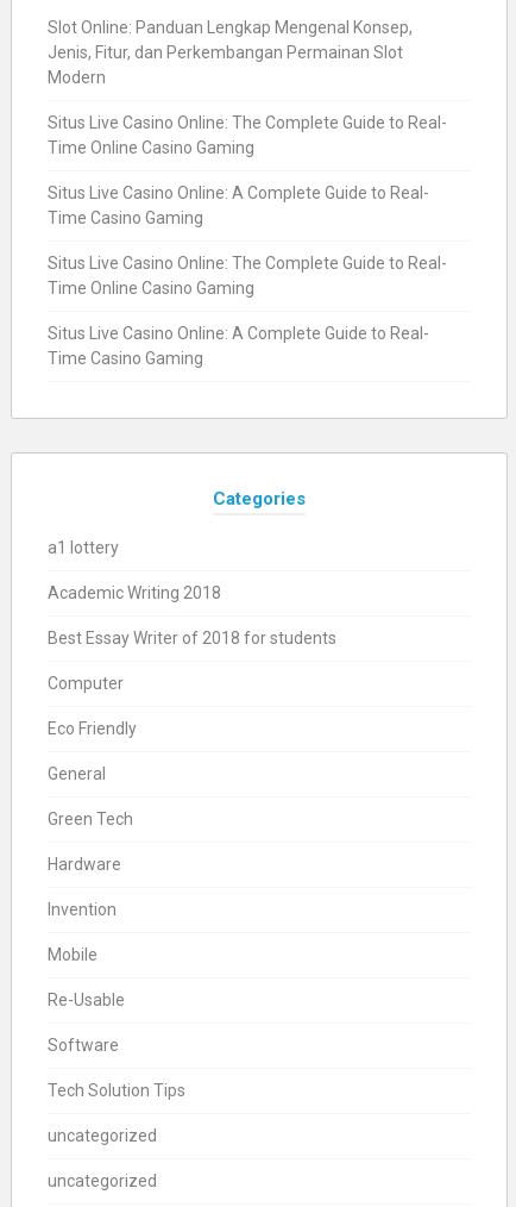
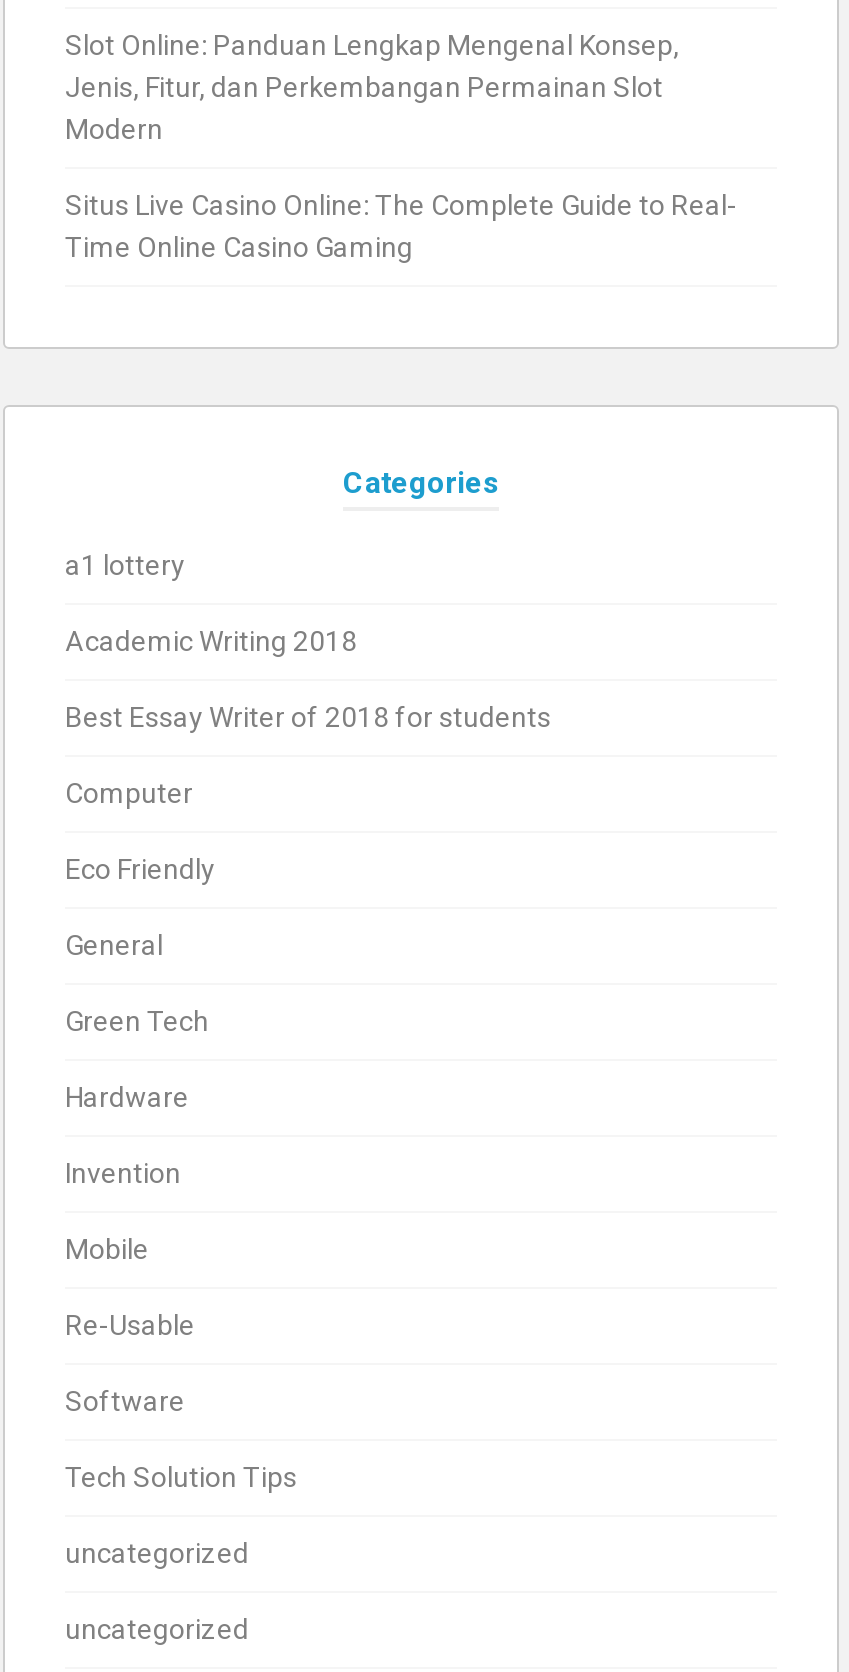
- Situs Live Casino Online: A Complete Guide to Real-
- Time Casino Gaming
- Situs Live Casino Online: The Complete Guide to Real-
- Time Online Casino Gaming
- Situs Live Casino Online: A Complete Guide to Real-
- Time Casino Gaming
